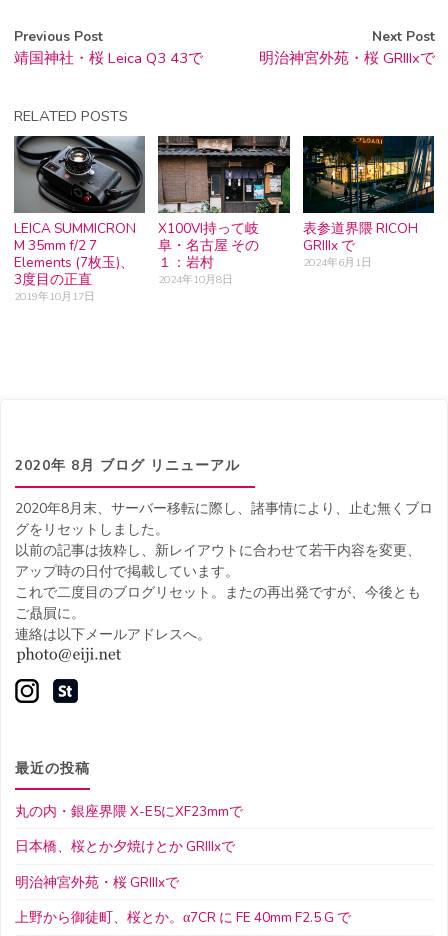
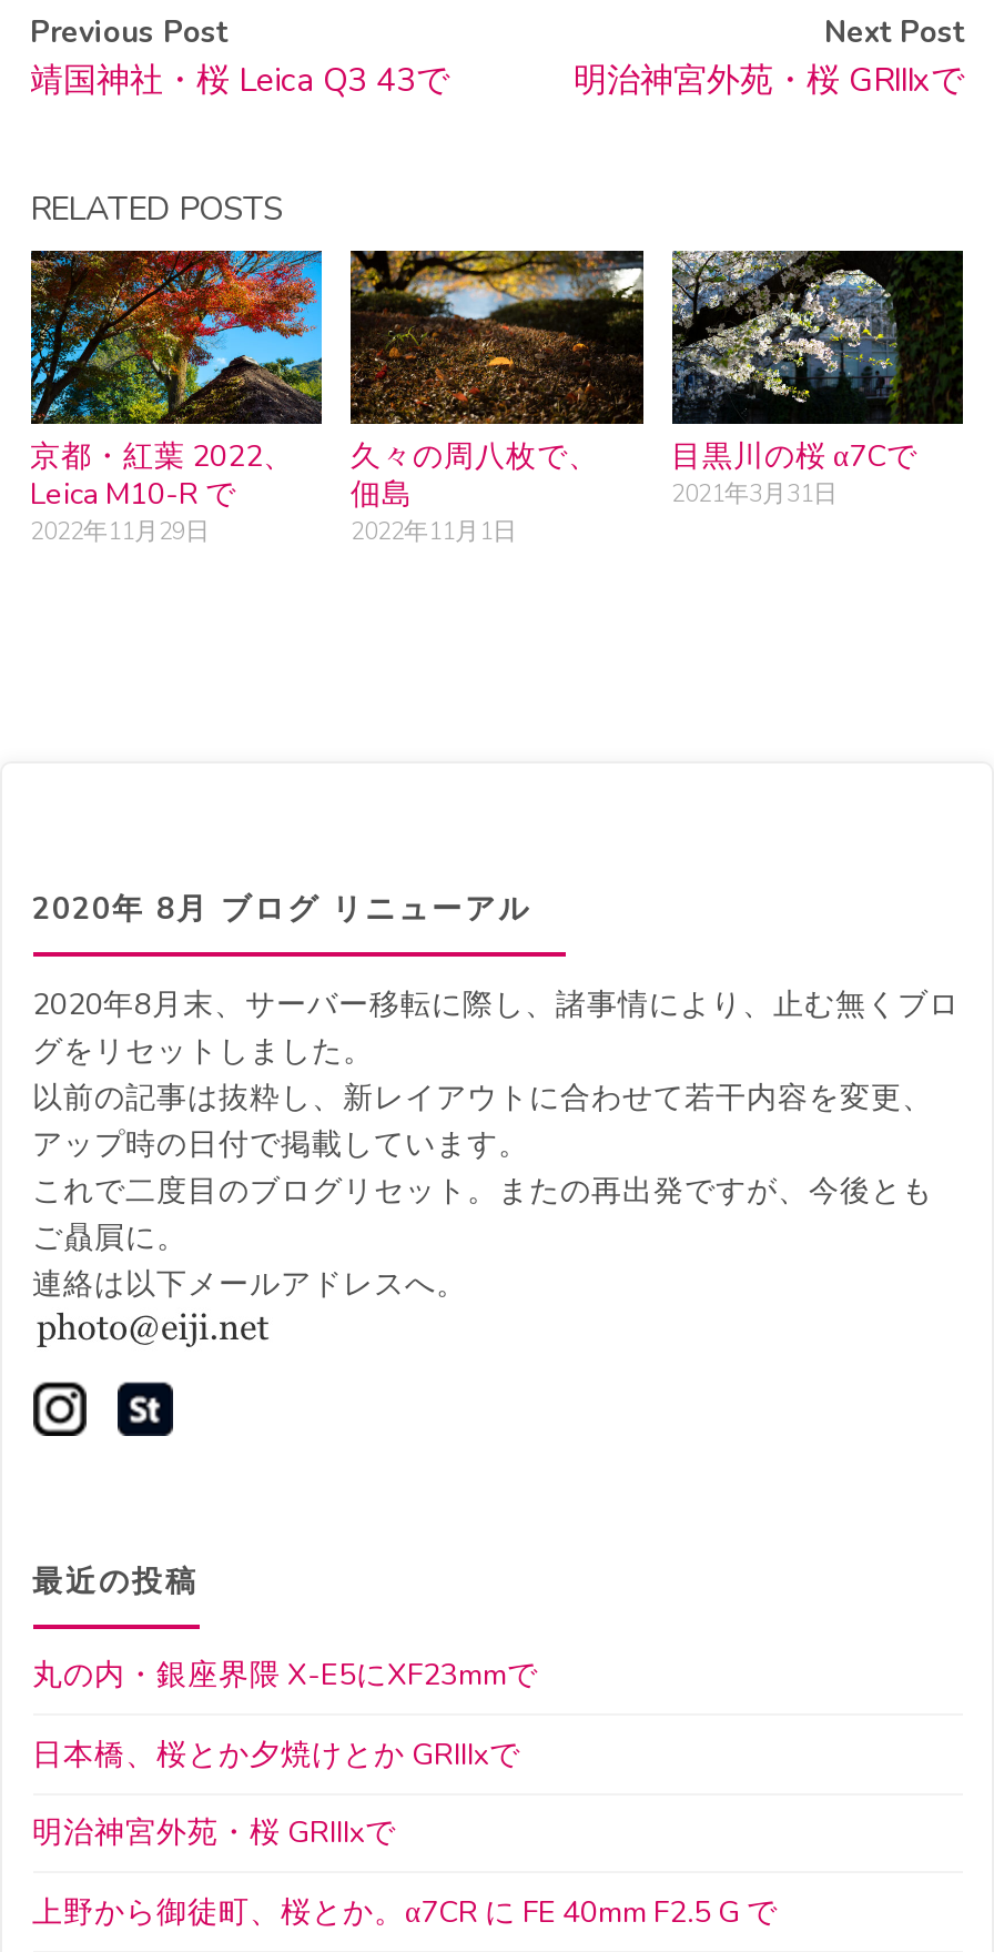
- [image]
+ [image]

- [image]
- X100VI持って岐
- 阜・名古屋 その
- １：岩村
- 2024年10月8日
+ [image]
+ 久々の周八枚で、
+ 佃島
+ 2022年11月1日

- [image]
- 表参道界隈 RICOH
- GRIIIx で
- 2024年6月1日
+ [image]
+ 目黒川の桜 α7Cで
+ 2021年3月31日

- LEICA SUMMICRON
- M 35mm f/2 7
- Elements (7枚玉)、
- 3度目の正直
- 2019年10月17日
+ 京都・紅葉 2022、
+ Leica M10-R で
+ 2022年11月29日
